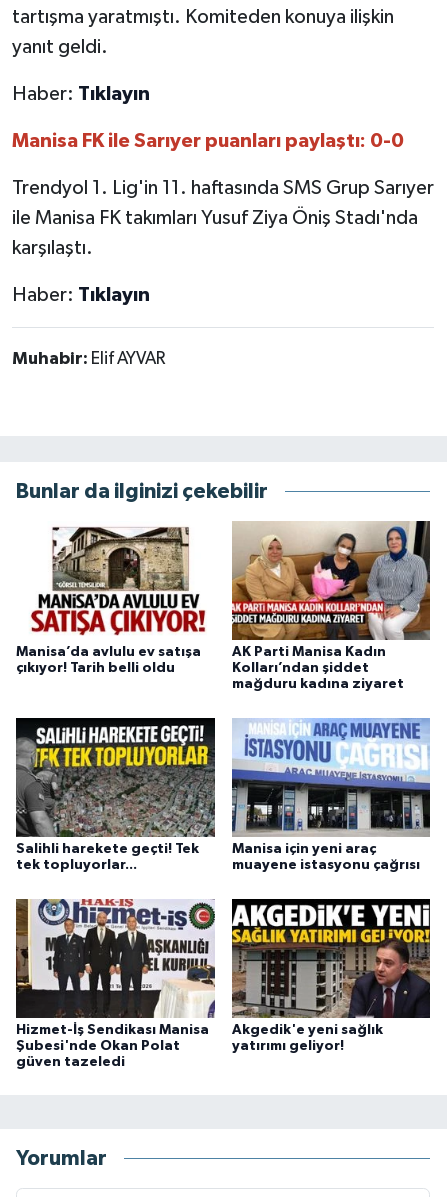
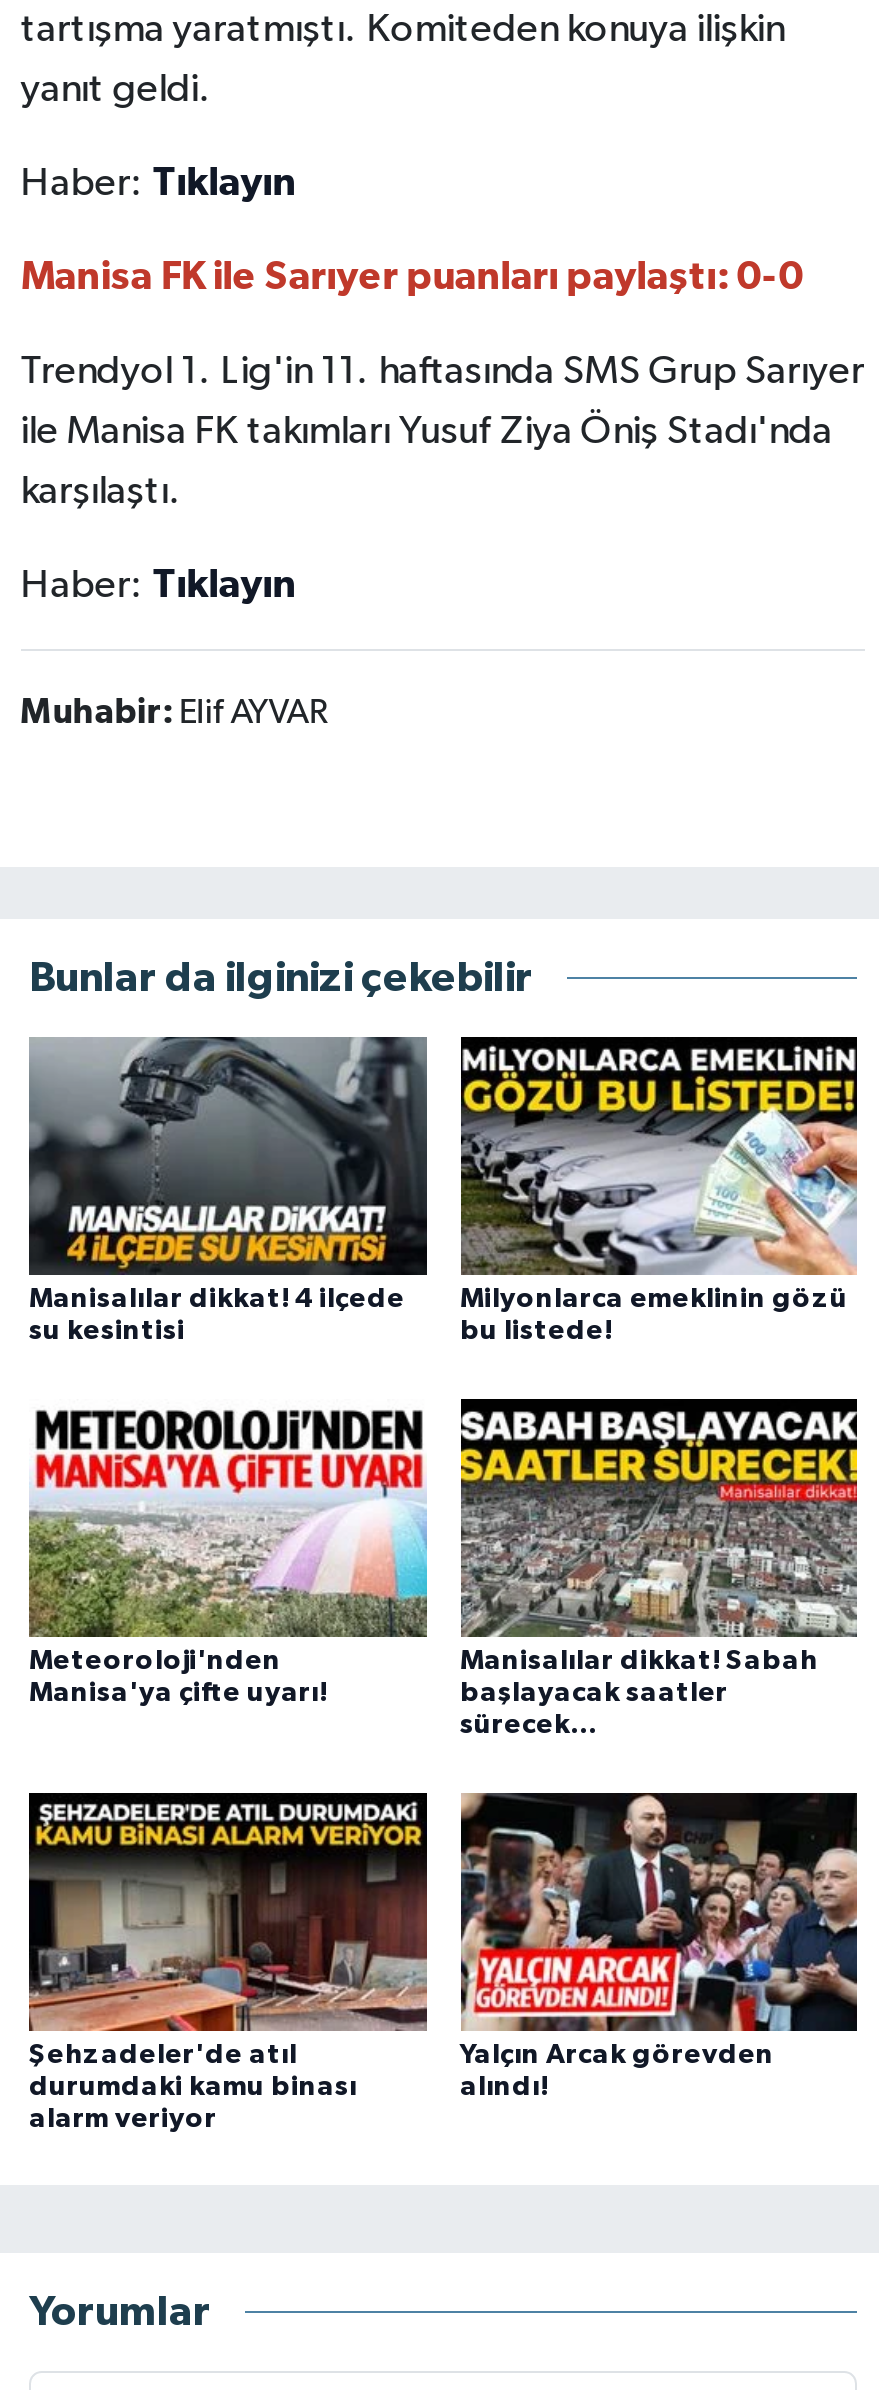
- [image]
- Manisa’da avlulu ev satışa
- çıkıyor! Tarih belli oldu
+ [image]
+ Manisalılar dikkat! 4 ilçede
+ su kesintisi

- [image]
- AK Parti Manisa Kadın
- Kolları’ndan şiddet
- mağduru kadına ziyaret
+ [image]
+ Milyonlarca emeklinin gözü
+ bu listede!

- [image]
- Salihli harekete geçti! Tek
- tek topluyorlar...
+ [image]
+ Meteoroloji'nden
+ Manisa'ya çifte uyarı!

- [image]
- Manisa için yeni araç
- muayene istasyonu çağrısı
+ [image]
+ Manisalılar dikkat! Sabah
+ başlayacak saatler
+ sürecek…

- [image]
- Hizmet-İş Sendikası Manisa
- Şubesi'nde Okan Polat
- güven tazeledi
+ [image]
+ Şehzadeler'de atıl
+ durumdaki kamu binası
+ alarm veriyor

- [image]
- Akgedik'e yeni sağlık
- yatırımı geliyor!
+ [image]
+ Yalçın Arcak görevden
+ alındı!
